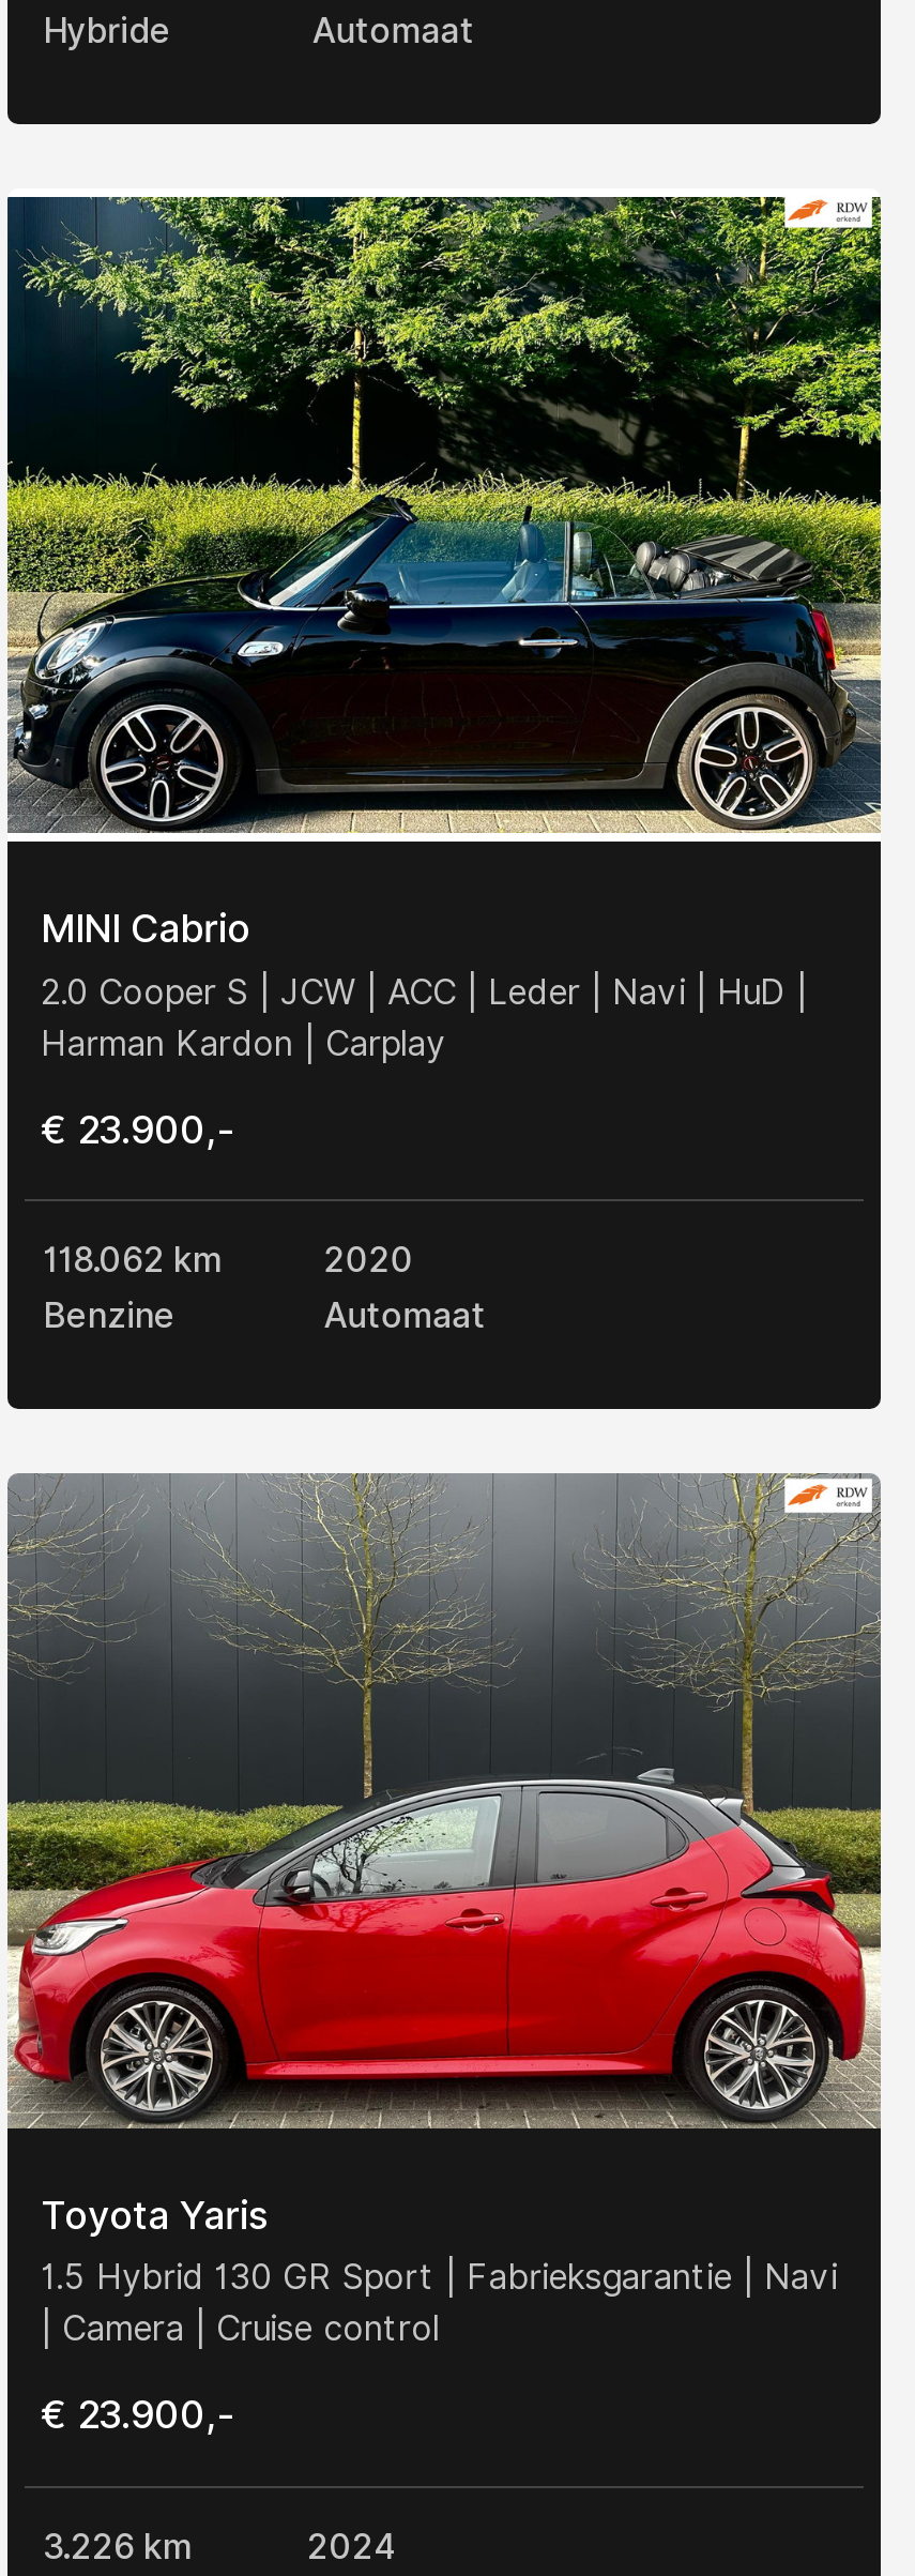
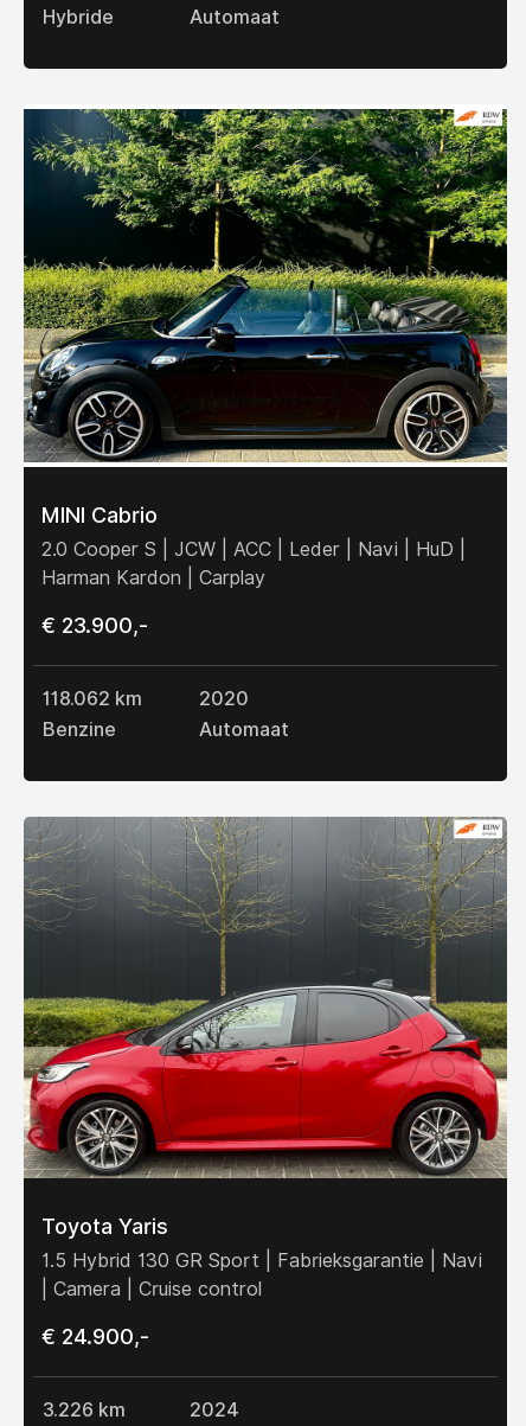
- € 23.900,-
+ € 24.900,-
